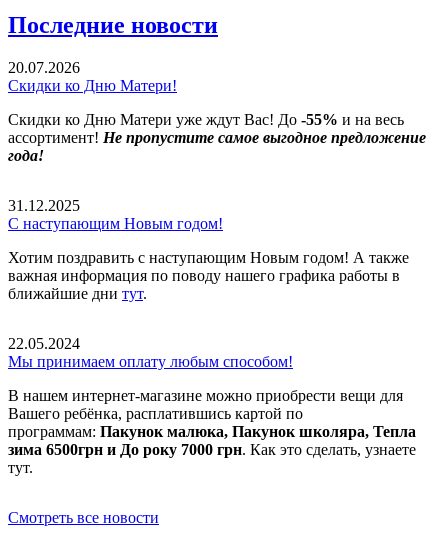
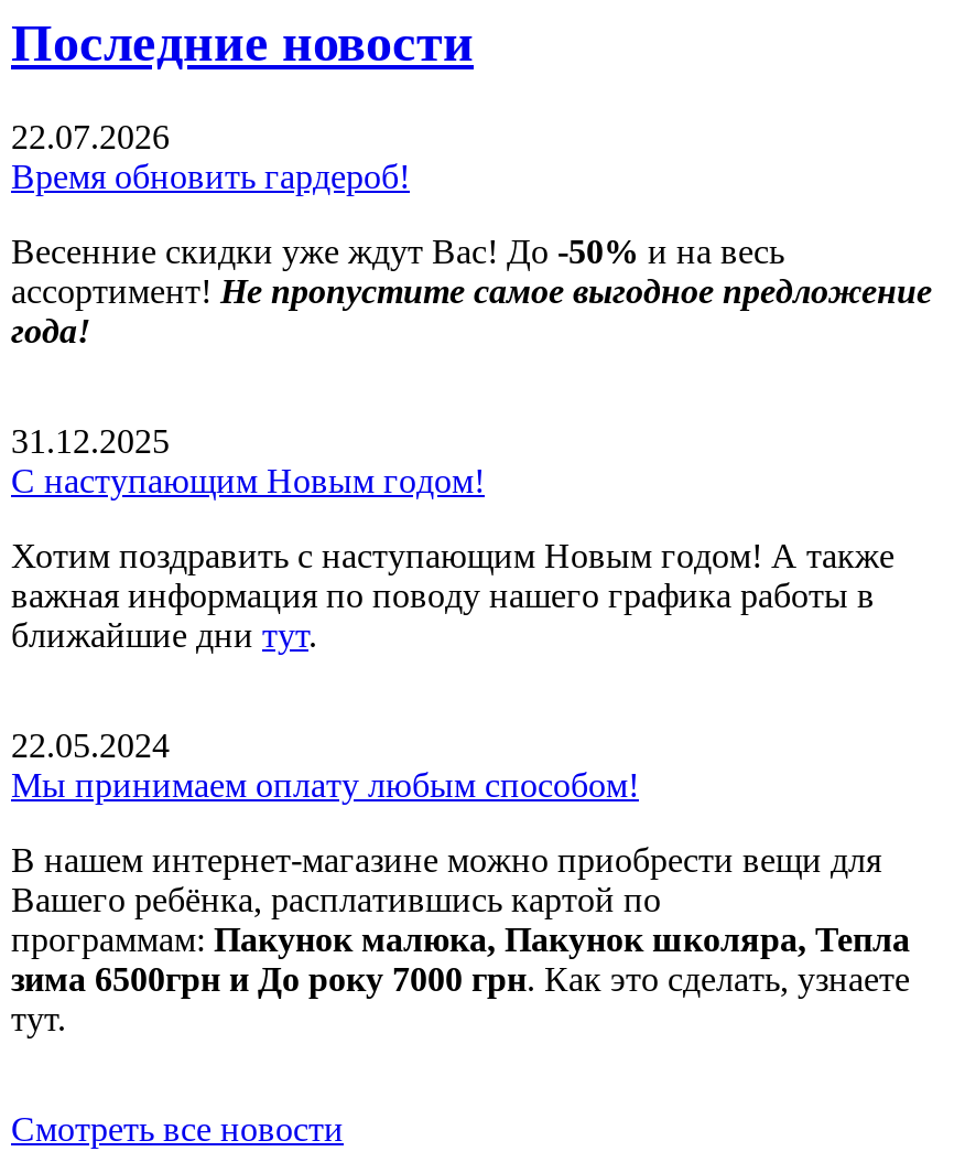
- 20.07.2026
- Скидки ко Дню Матери!
+ 22.07.2026
+ Время обновить гардероб!

- Скидки ко Дню Матери уже ждут Вас! До -55% и на весь
+ Весенние скидки уже ждут Вас! До -50% и на весь
